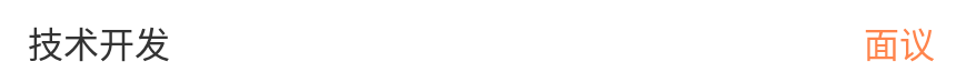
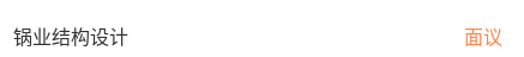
- 技术开发
+ 锅业结构设计
